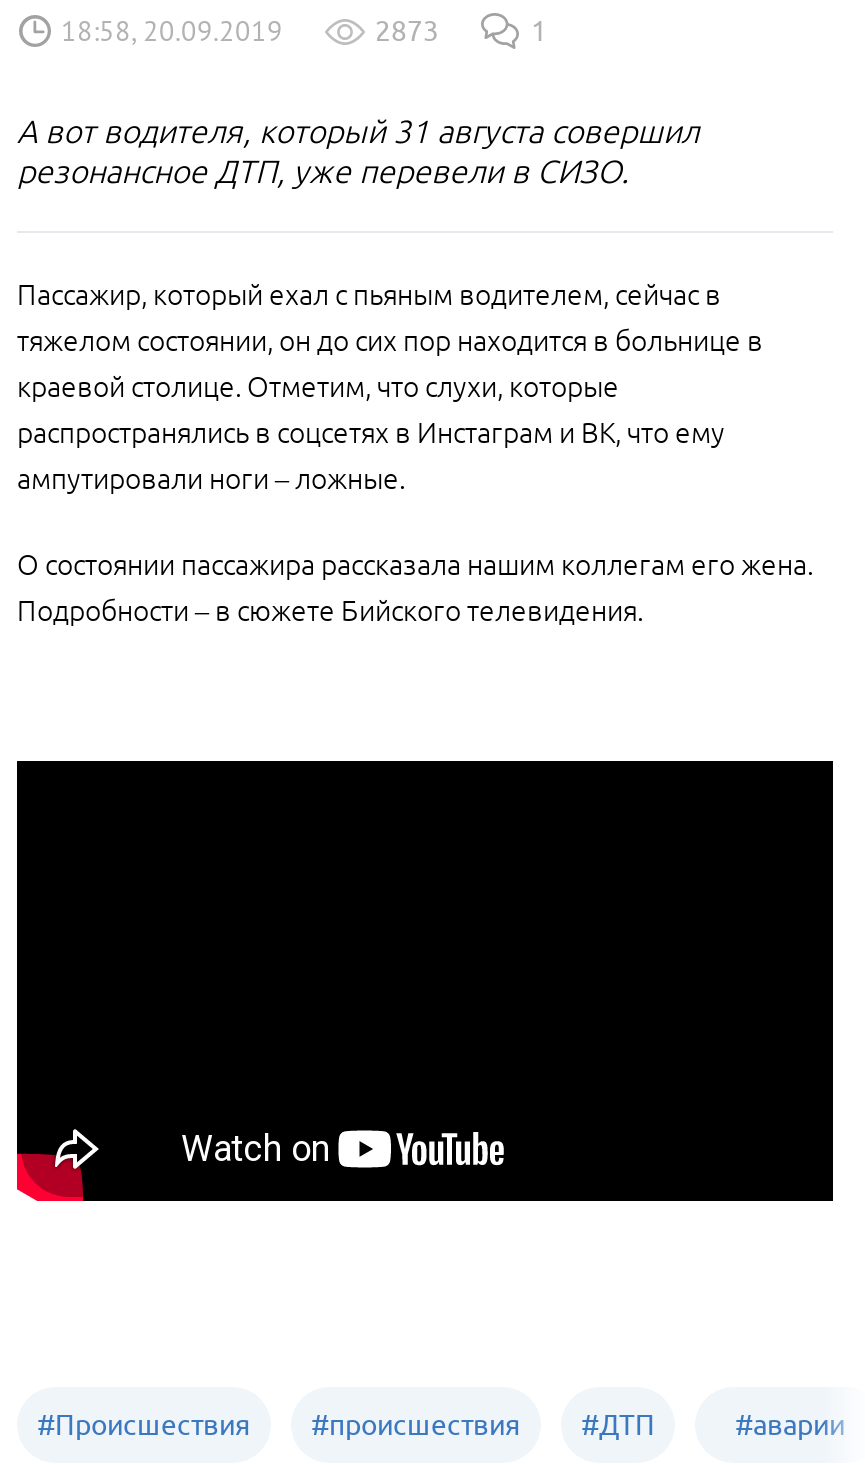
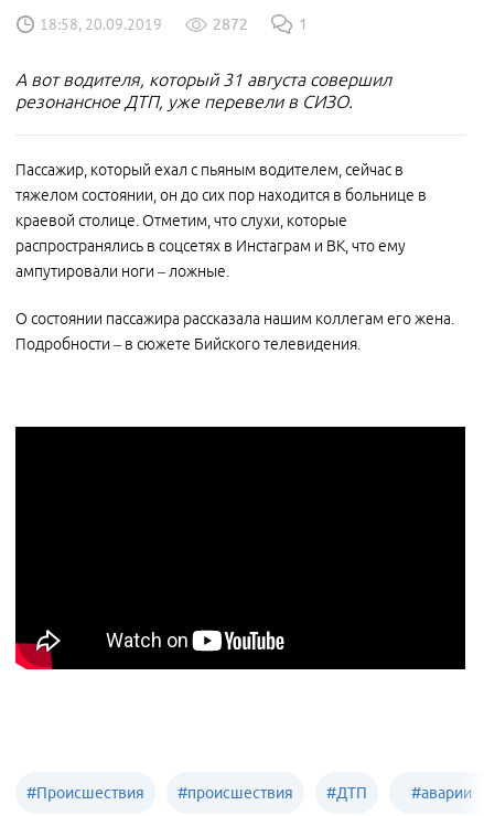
- 2873
+ 2872
